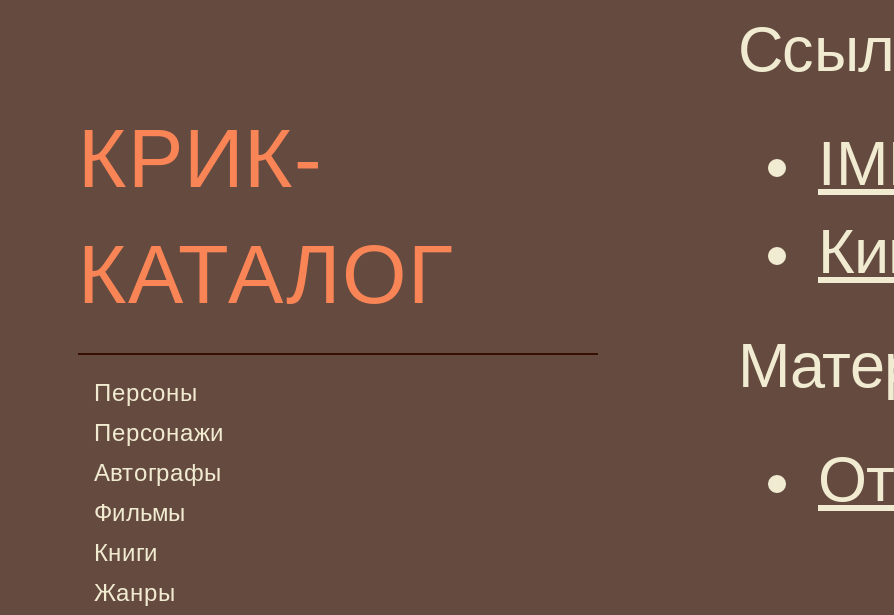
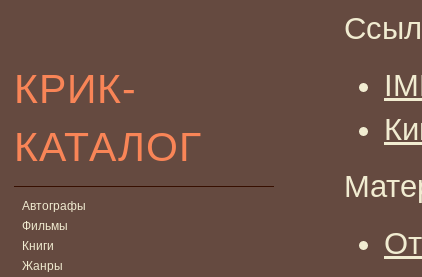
- Персоны
- Персонажи
